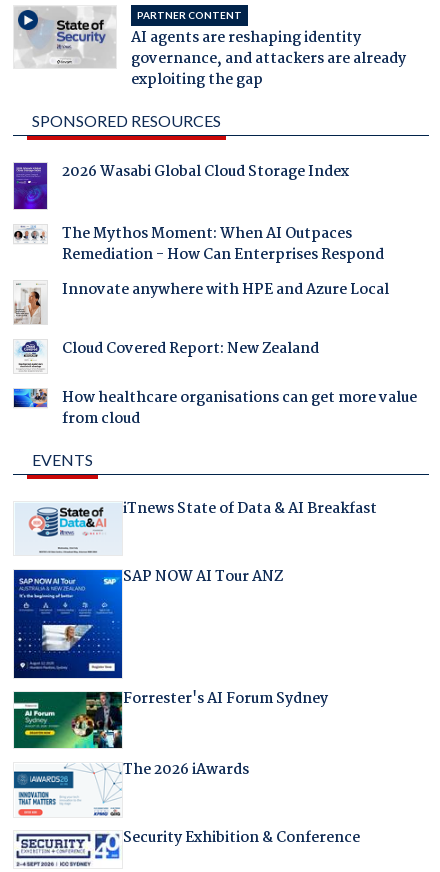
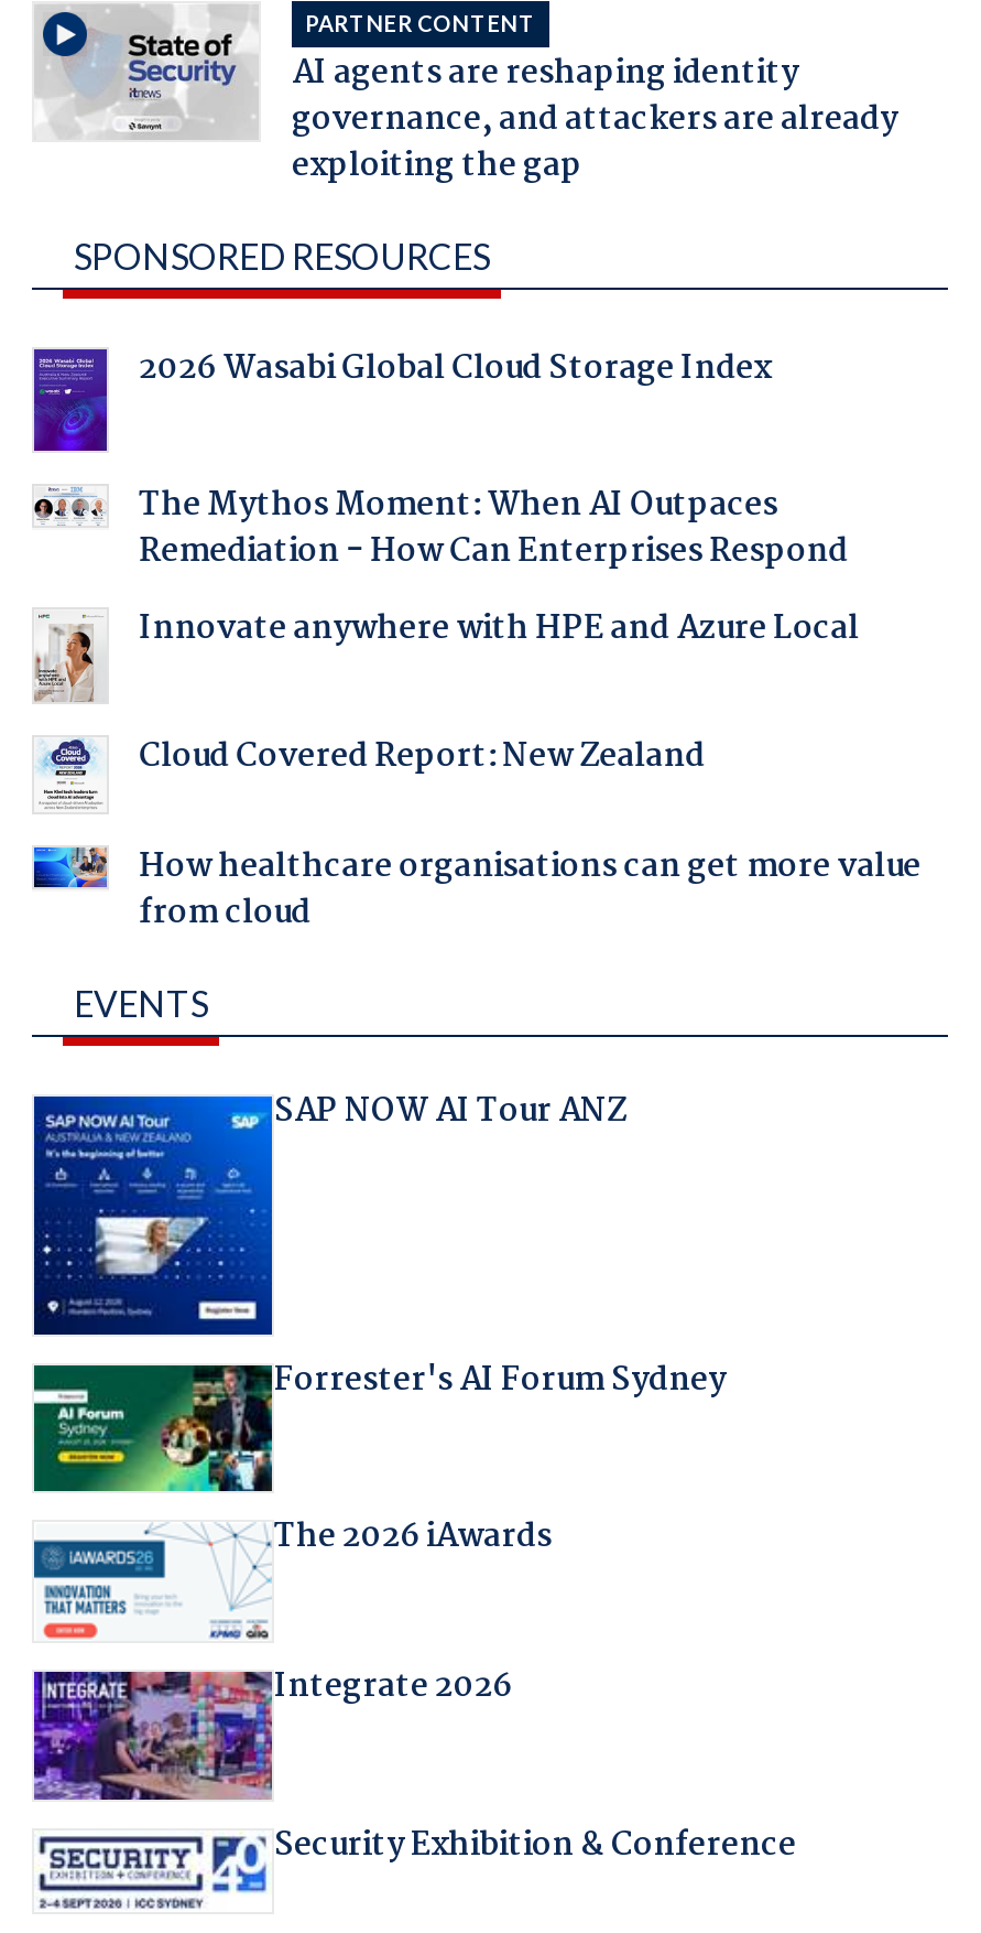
- [image]
- iTnews State of Data & AI Breakfast

moved up: [image] | SAP NOW AI Tour ANZ | Forrester's AI Forum Sydney | The 2026 iAwards

moved up: [image]

+ [image]
+ Integrate 2026
